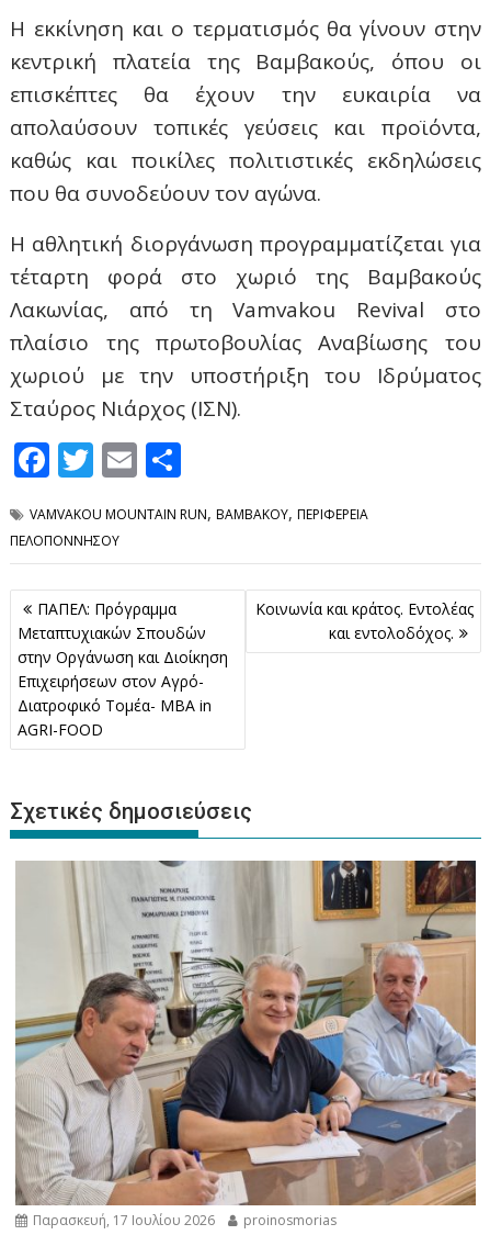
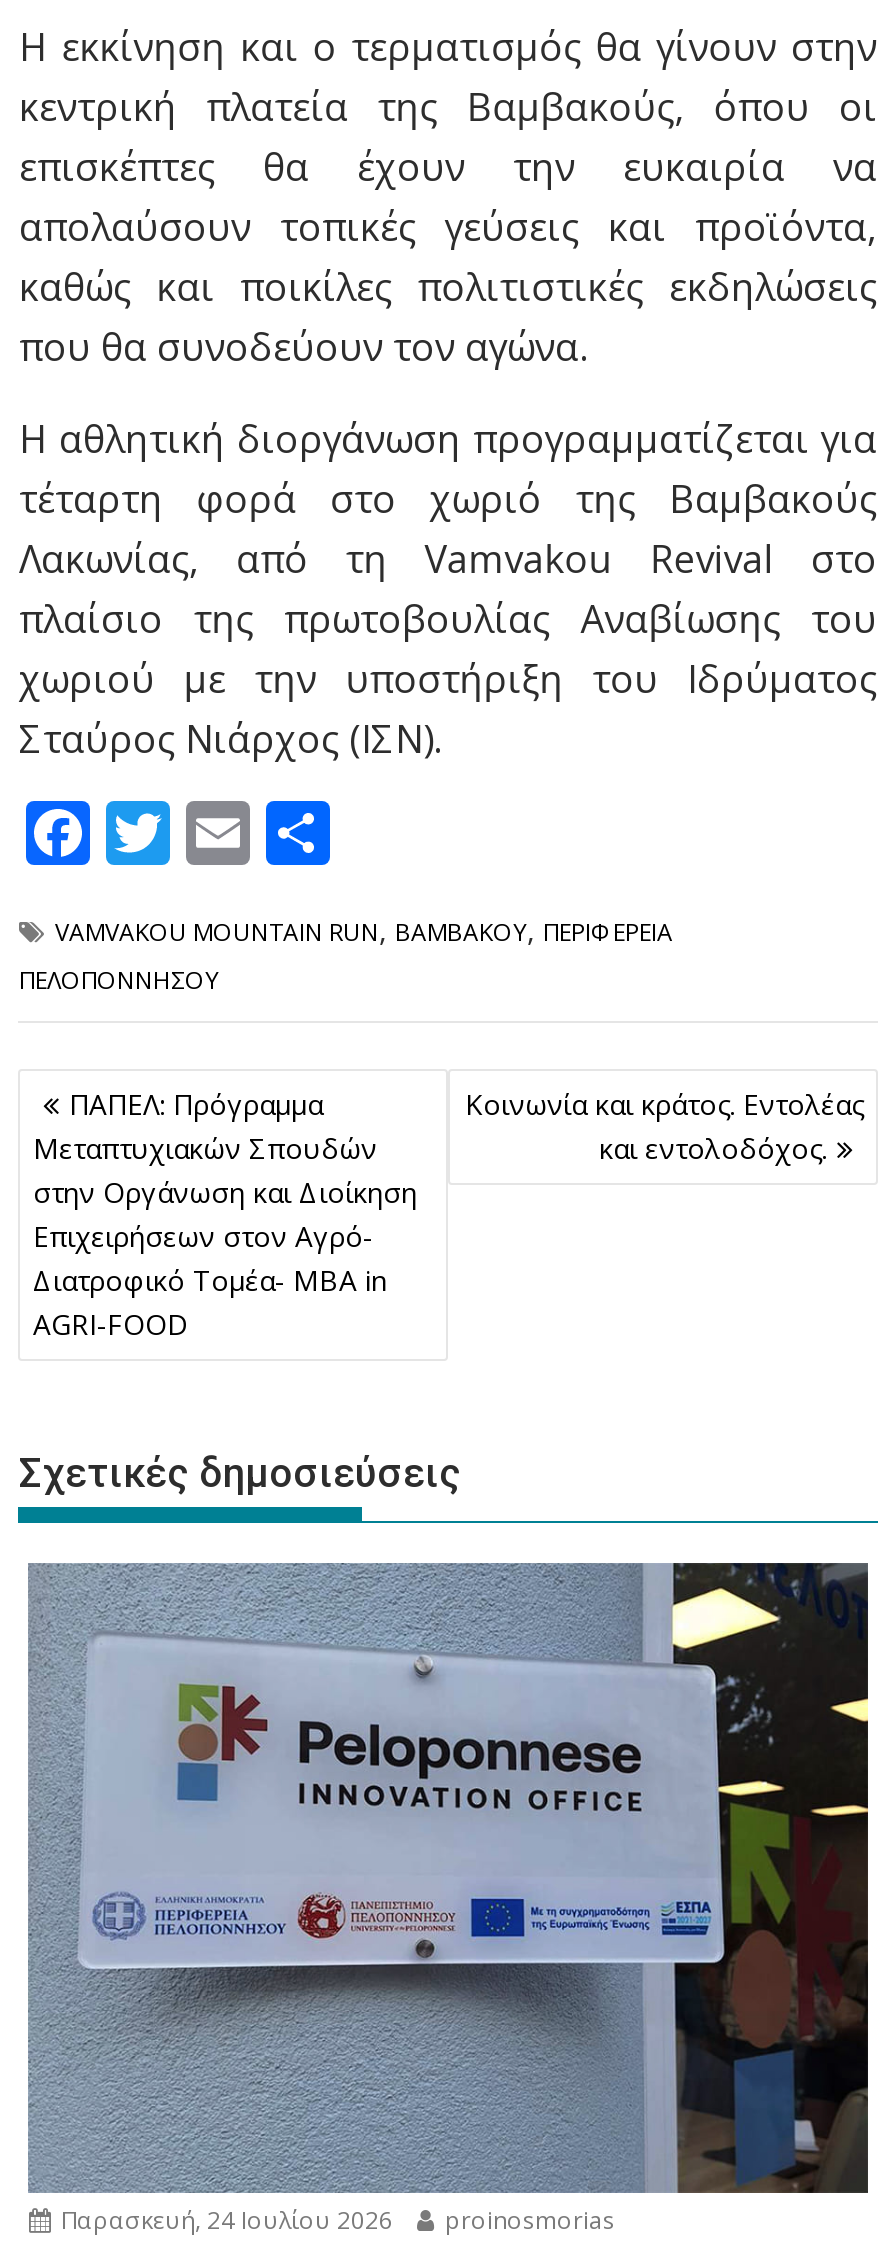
- [image]
- Παρασκευή, 17 Ιουλίου 2026
+ [image]
+ Παρασκευή, 24 Ιουλίου 2026
